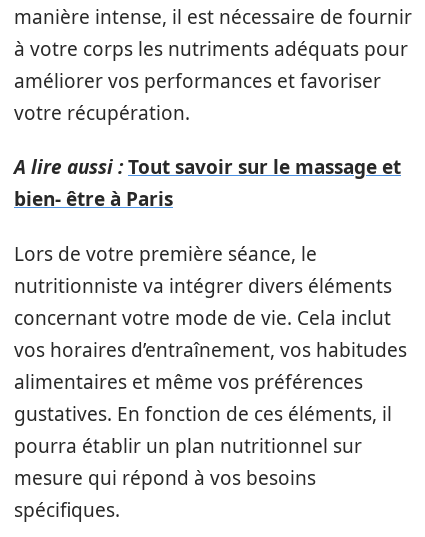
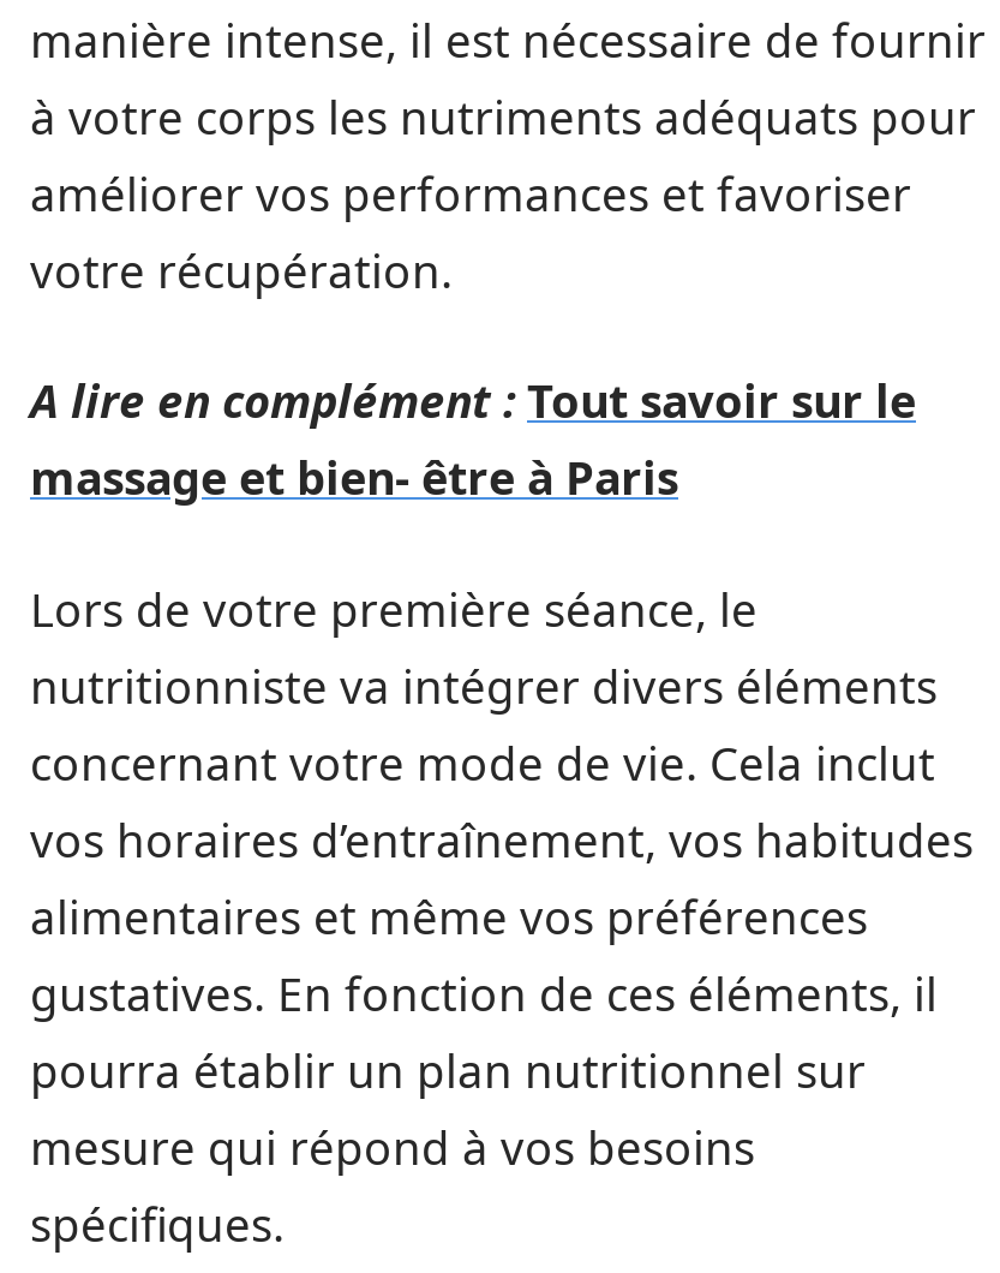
- A lire aussi : Tout savoir sur le massage et
- bien- être à Paris
+ A lire en complément : Tout savoir sur le
+ massage et bien- être à Paris
